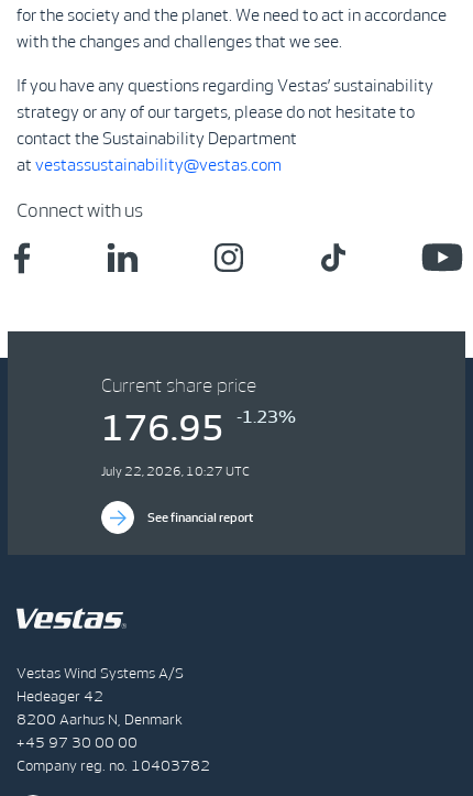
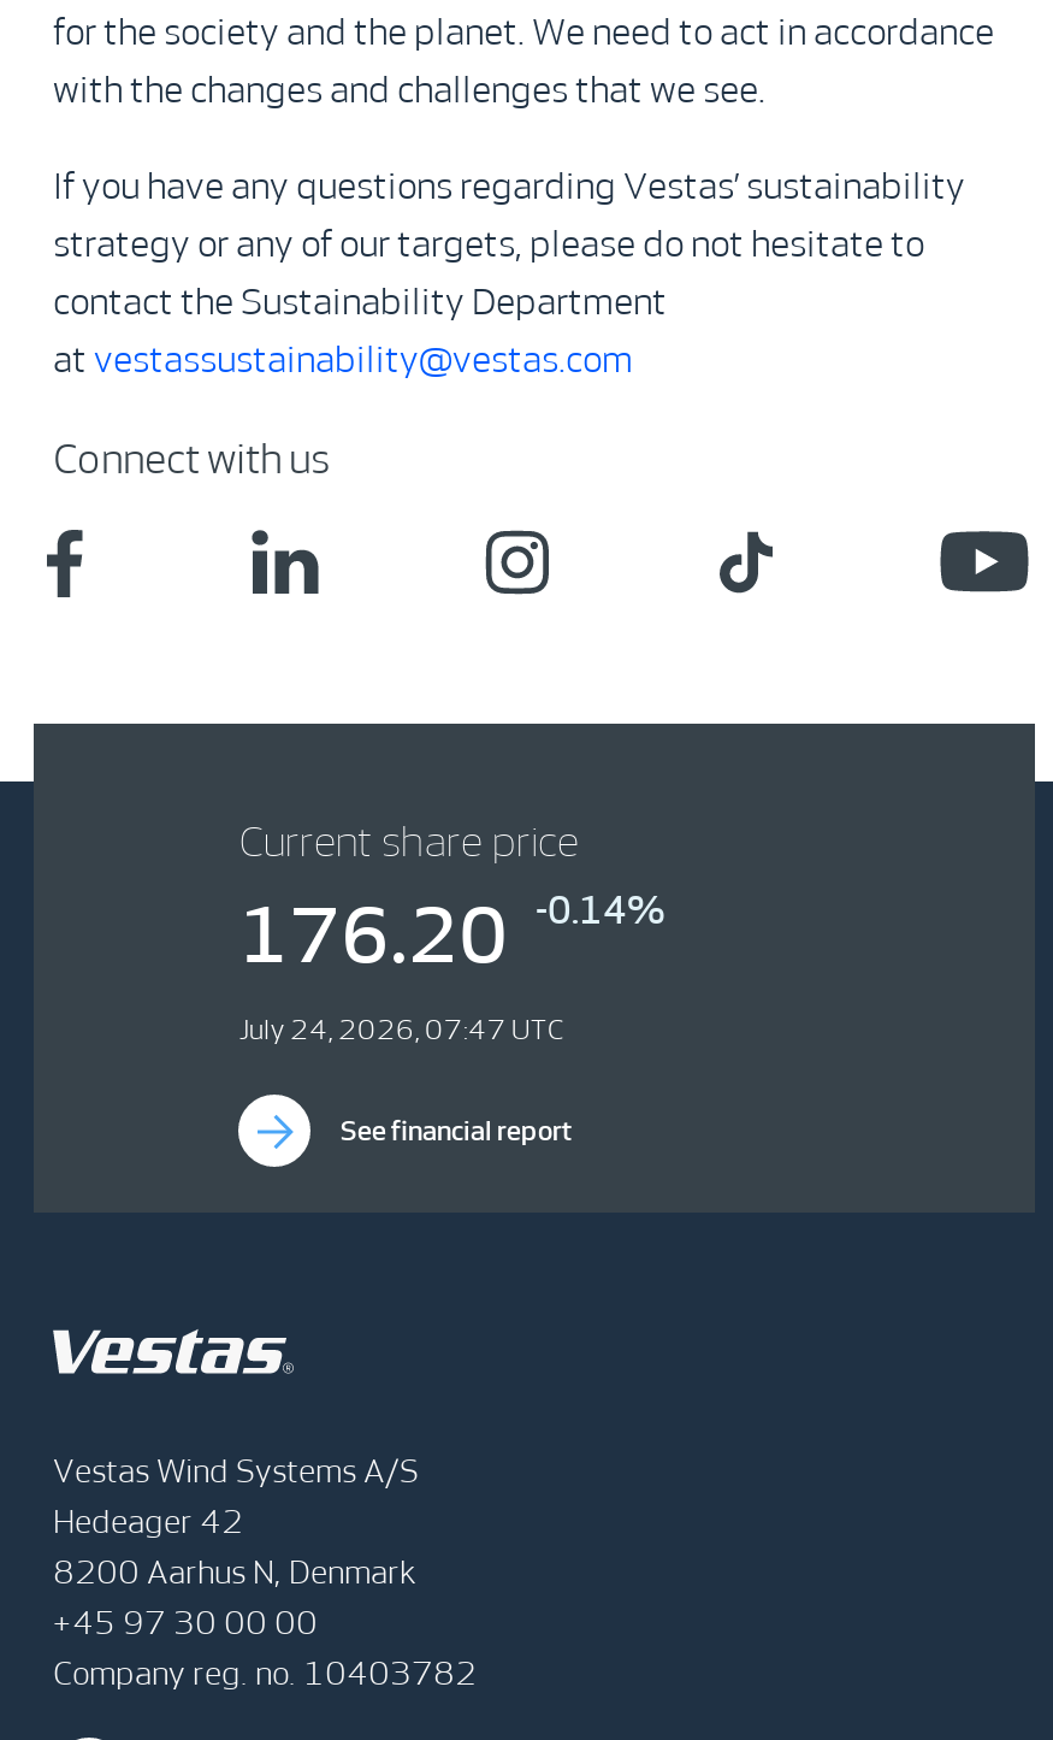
- 176.95
+ 176.20

- -1.23%
+ -0.14%

- July 22, 2026, 10:27 UTC
+ July 24, 2026, 07:47 UTC
